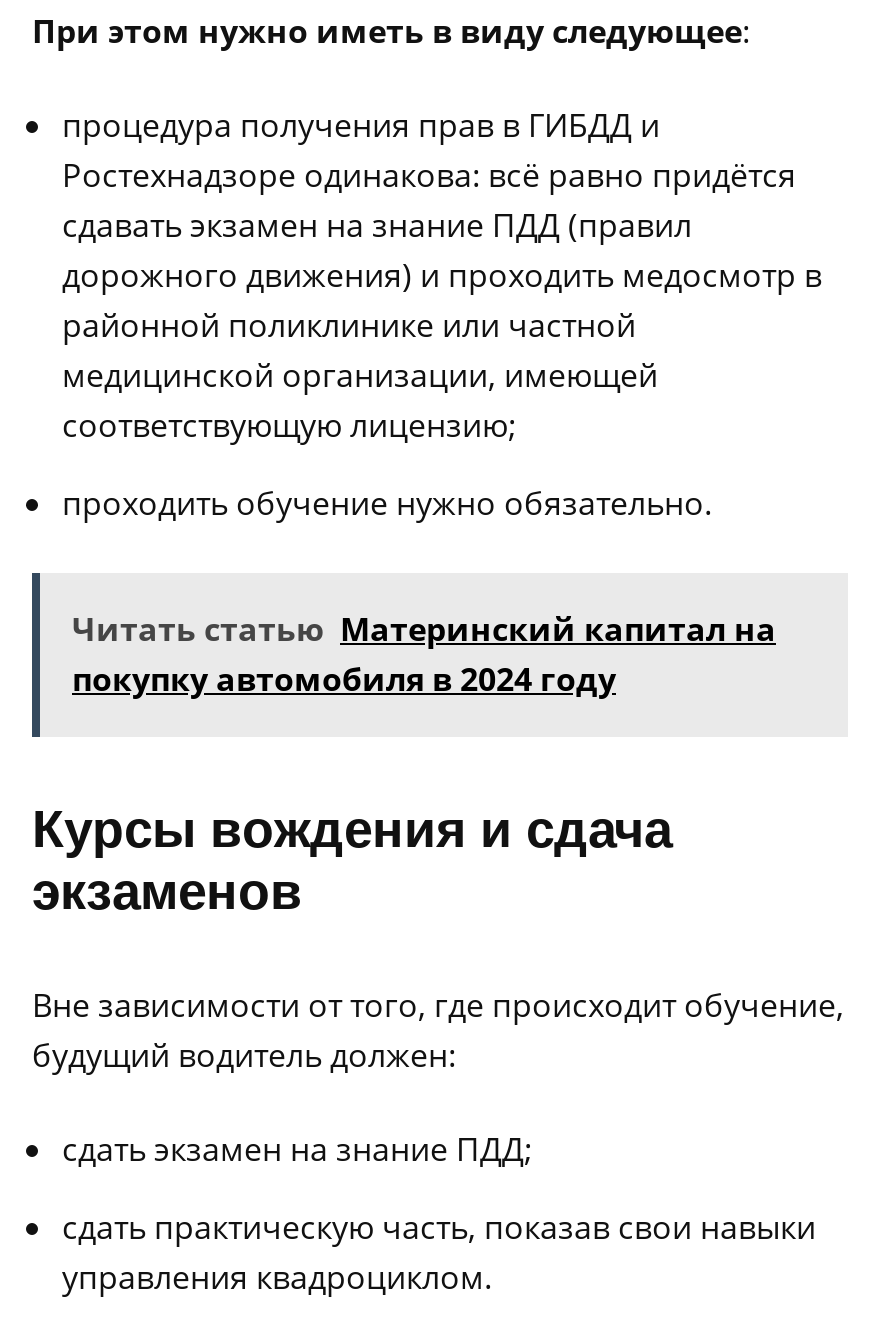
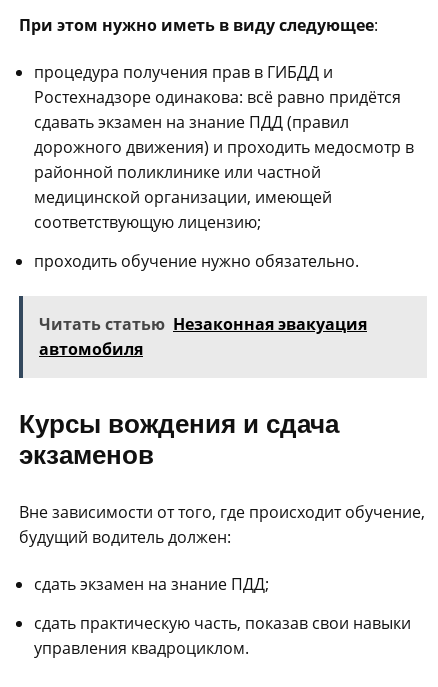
- Читать статью Материнский капитал на
- покупку автомобиля в 2024 году
+ Читать статью Незаконная эвакуация
+ автомобиля
